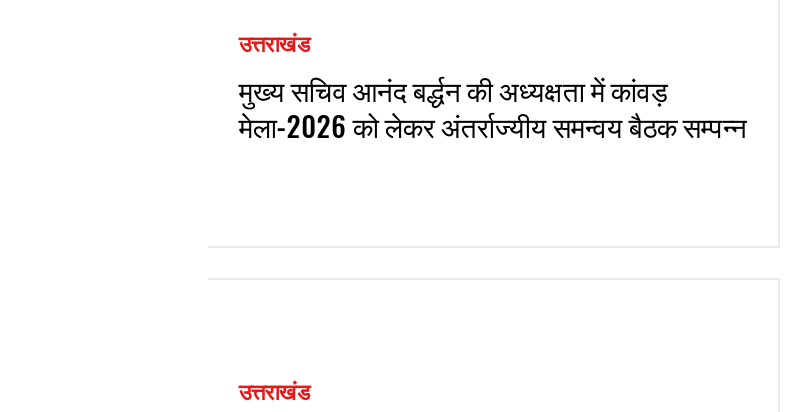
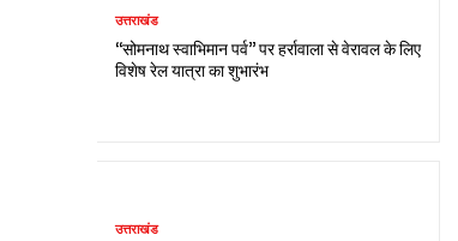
- मुख्य सचिव आनंद बर्द्धन की अध्यक्षता में कांवड़
- मेला-2026 को लेकर अंतर्राज्यीय समन्वय बैठक सम्पन्न
+ ‘‘सोमनाथ स्वाभिमान पर्व’’ पर हर्रावाला से वेरावल के लिए
+ विशेष रेल यात्रा का शुभारंभ
